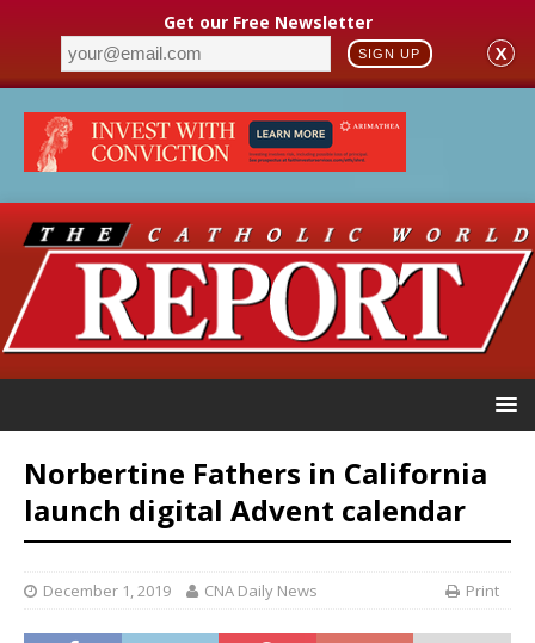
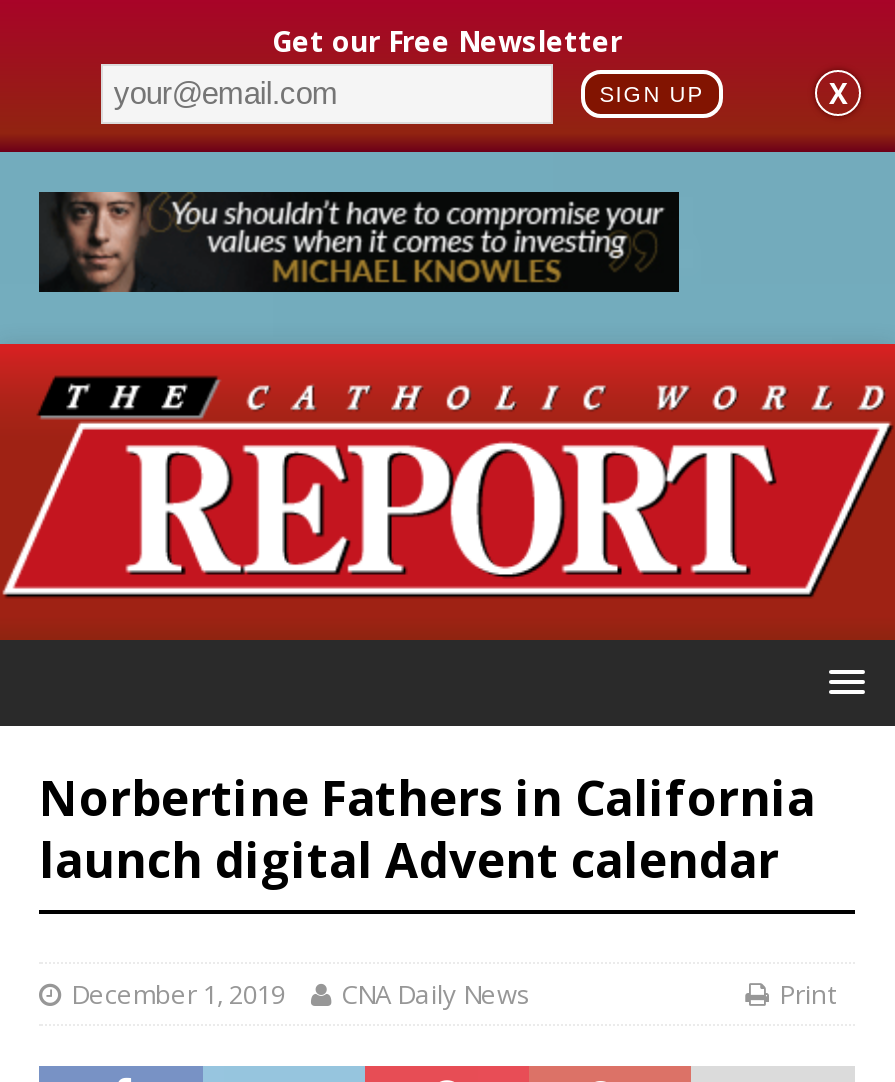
- [image]
+ [image]
